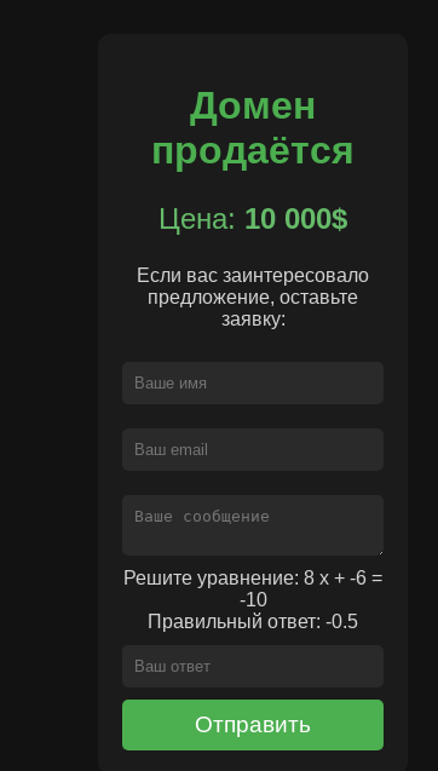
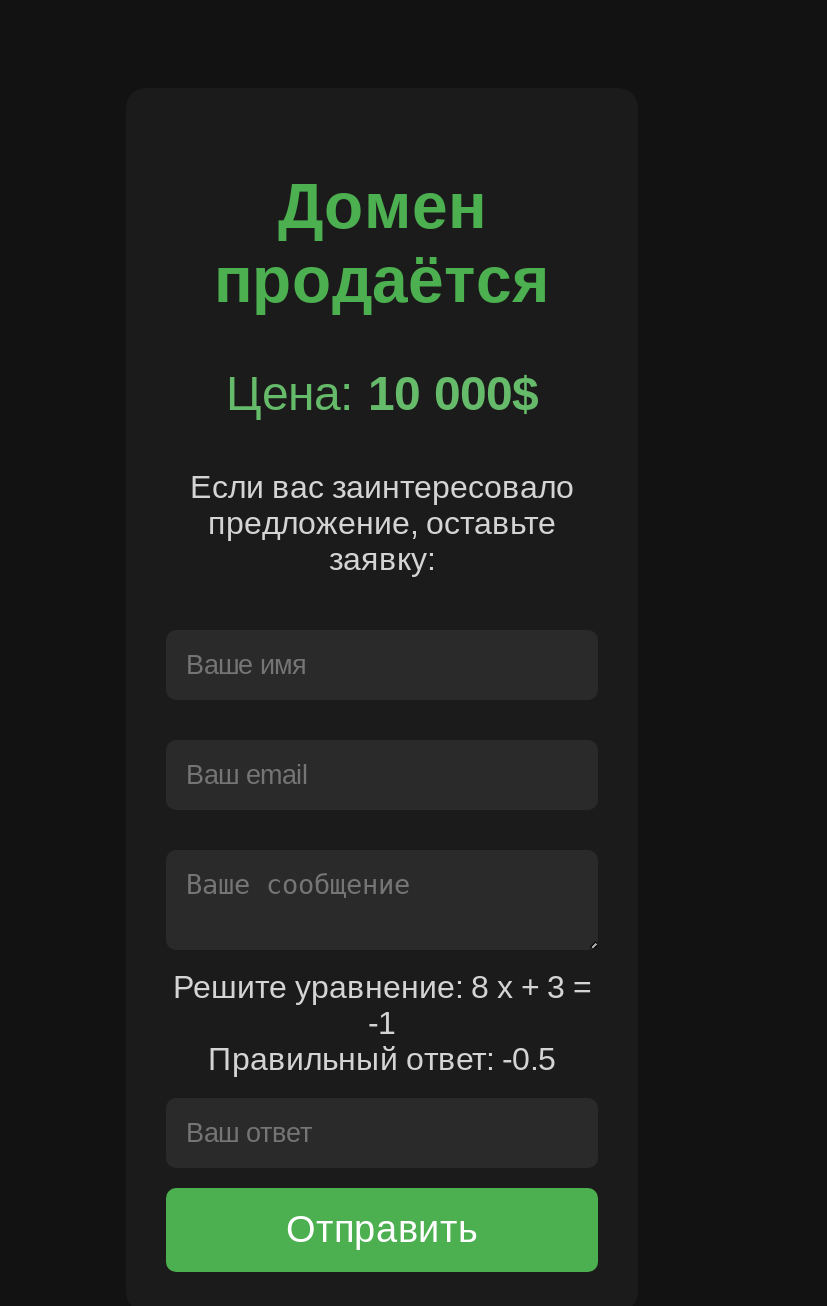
- Решите уравнение: 8 x + -6 =
+ Решите уравнение: 8 x + 3 =

- -10
+ -1
